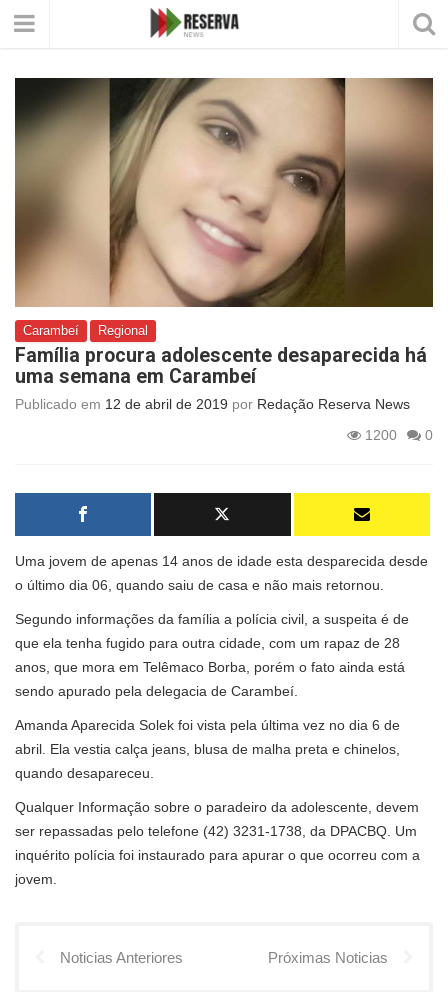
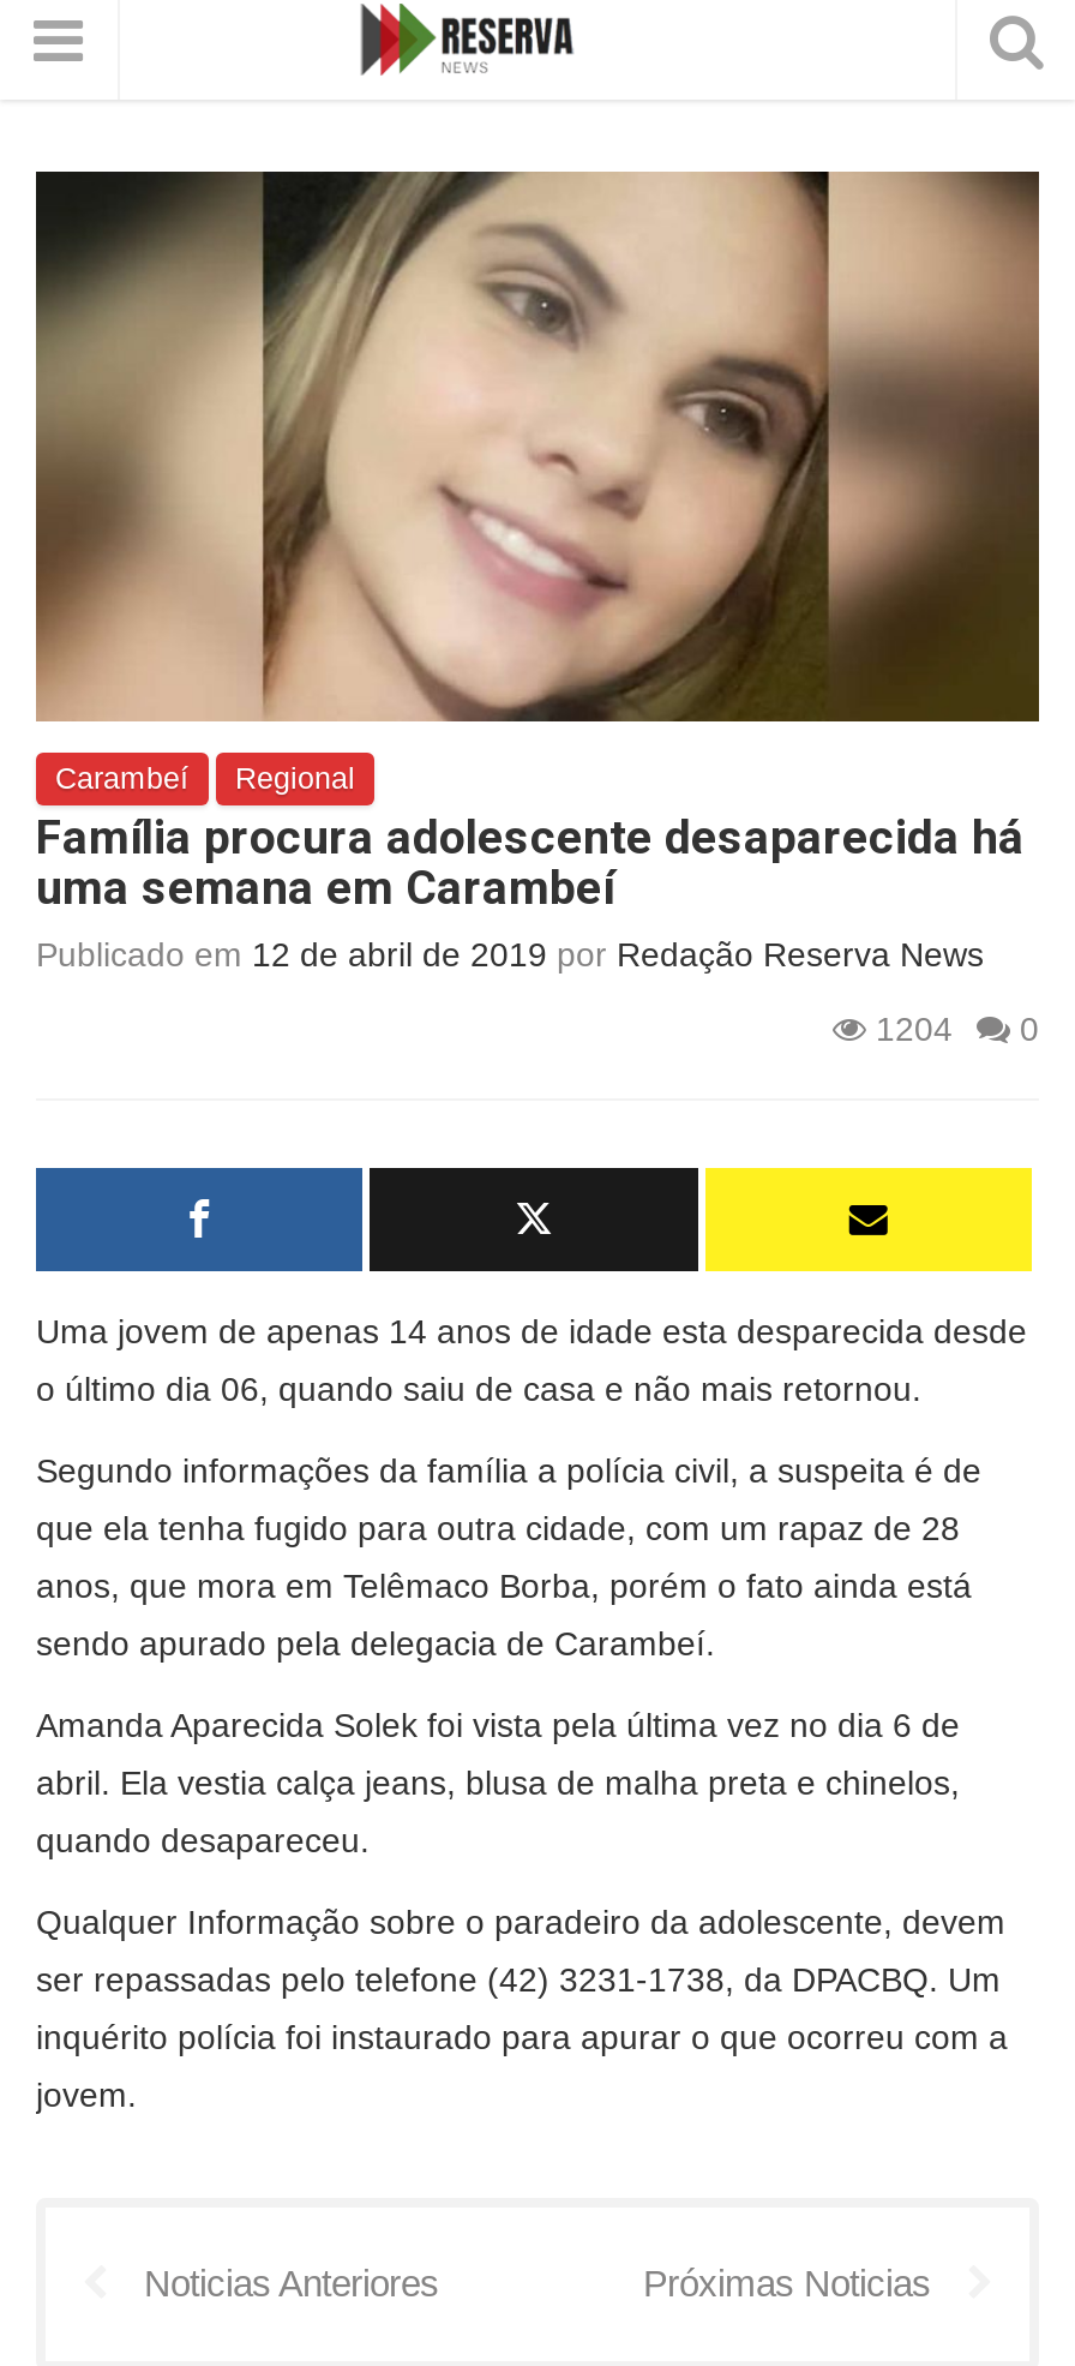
- 1200 0
+ 1204 0
